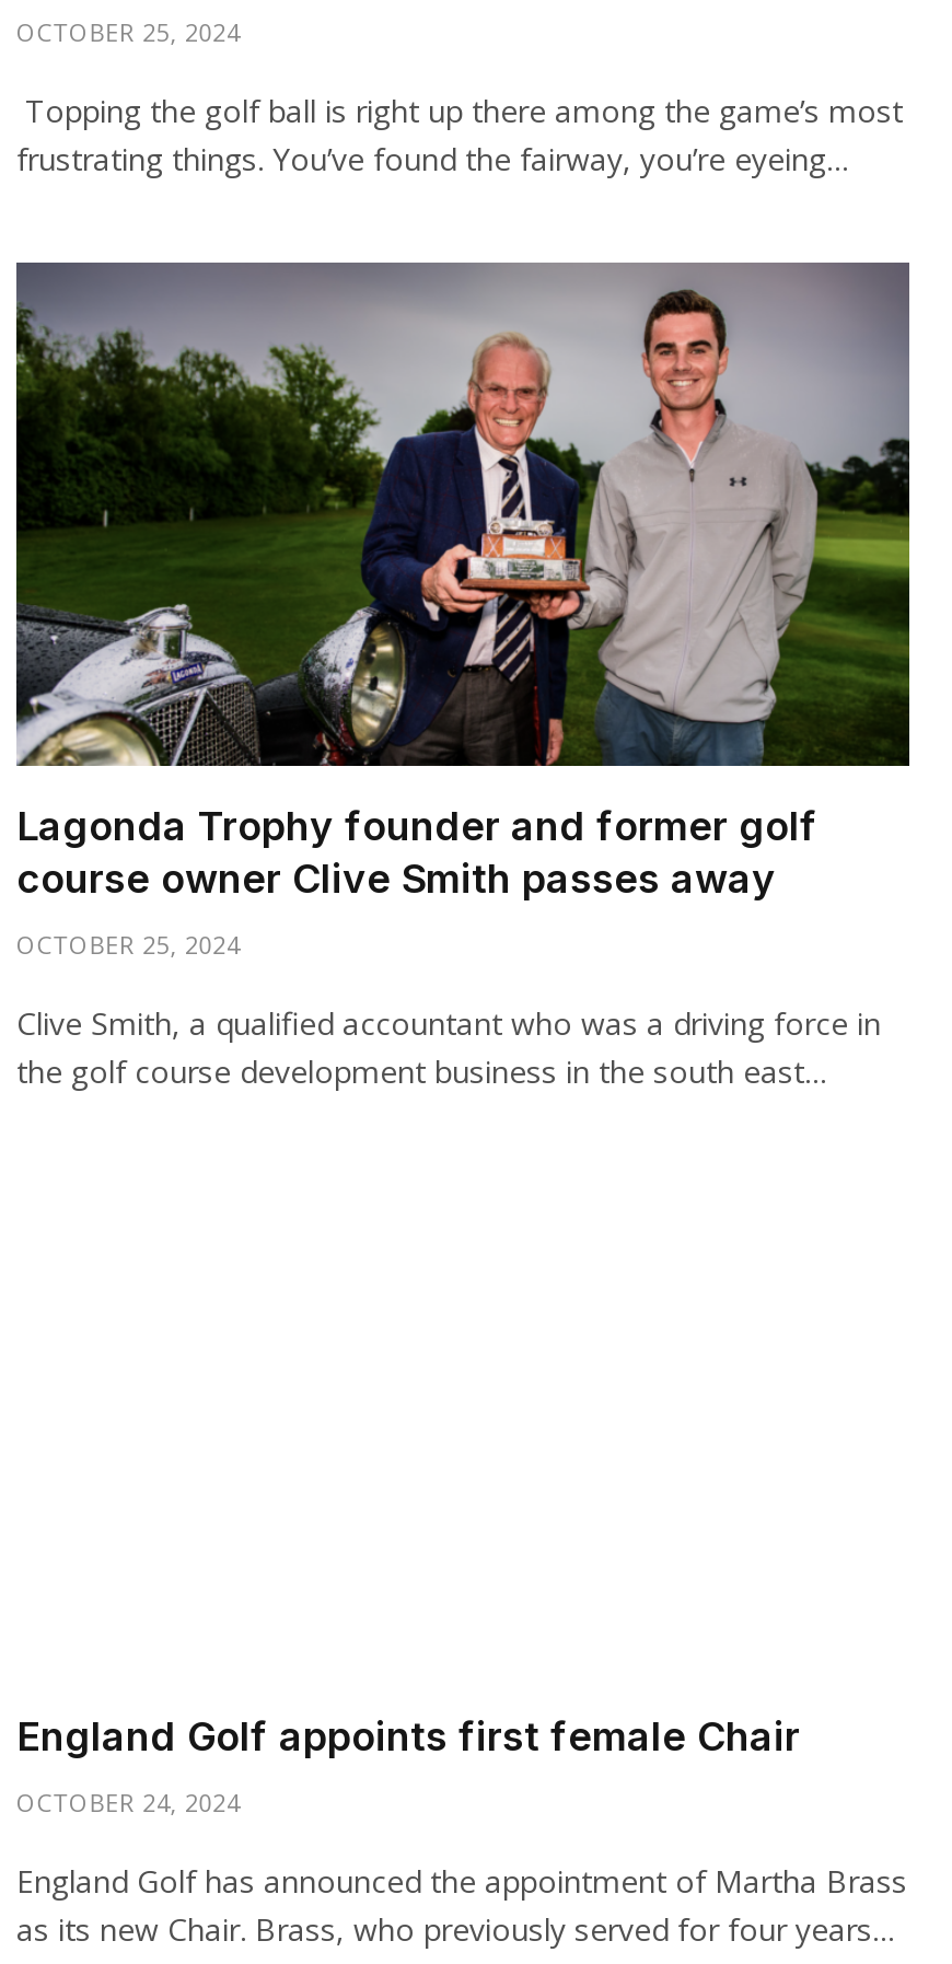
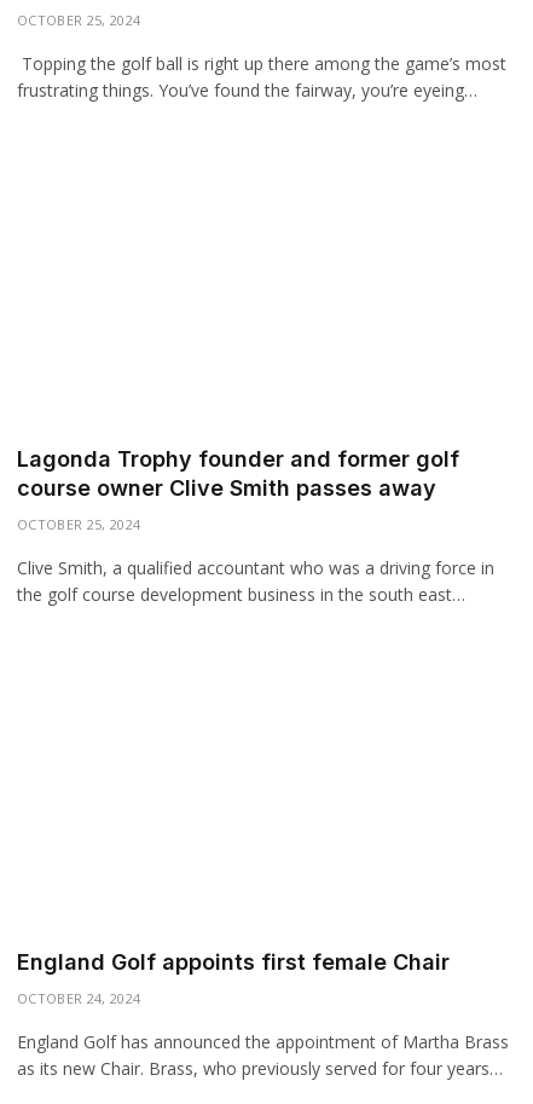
- [image]
